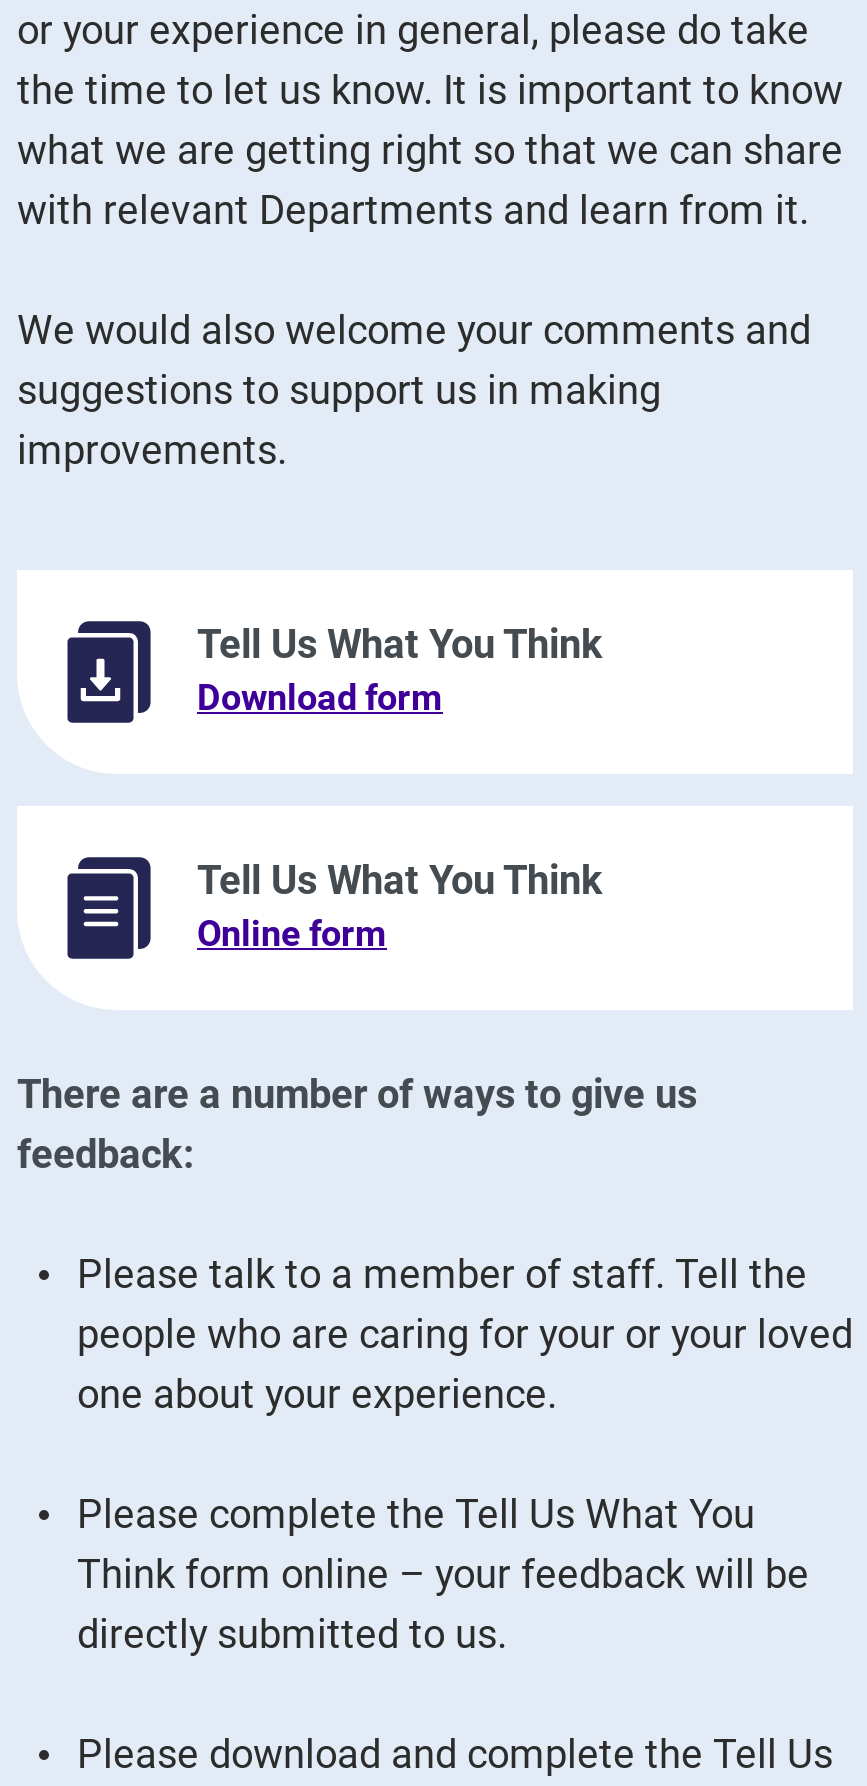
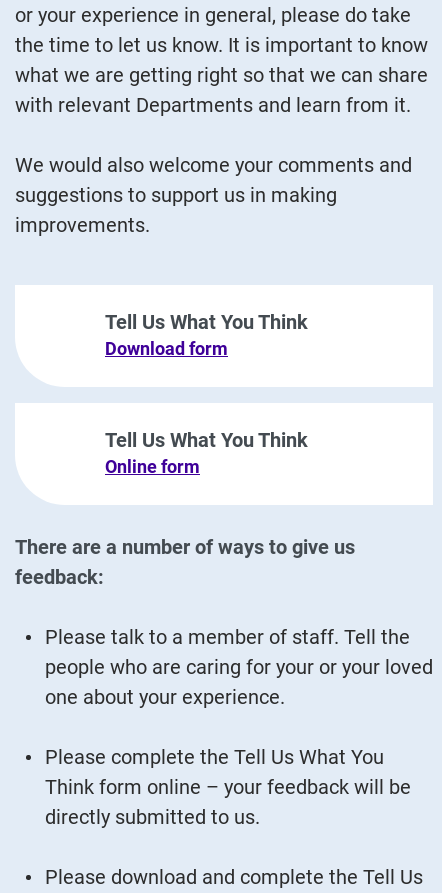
- [image]

- [image]
